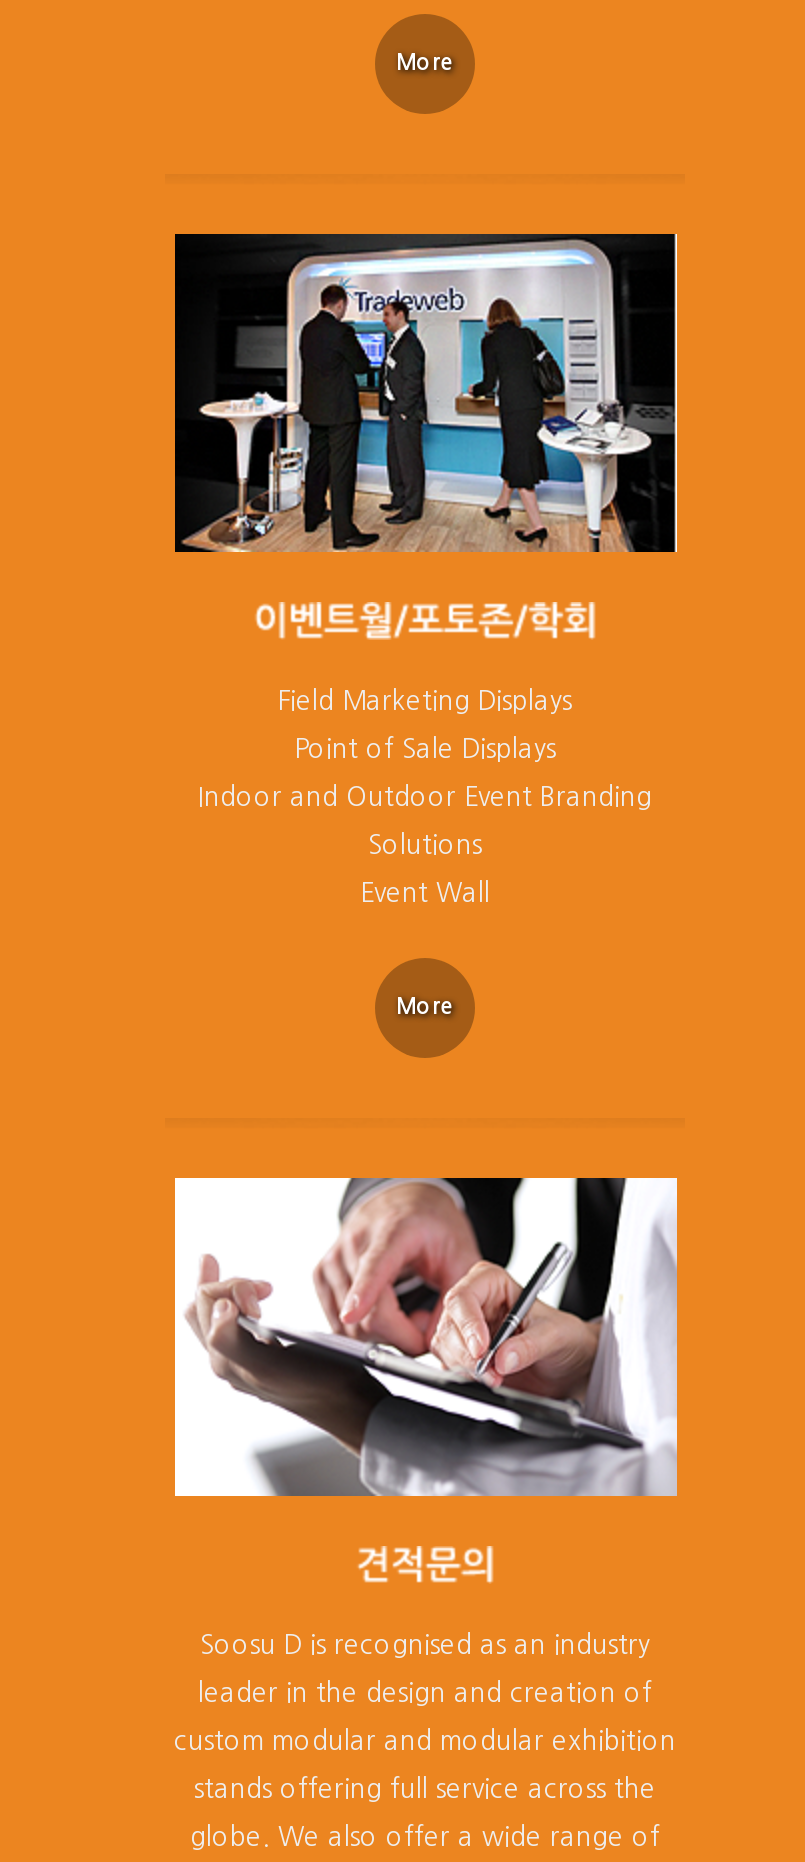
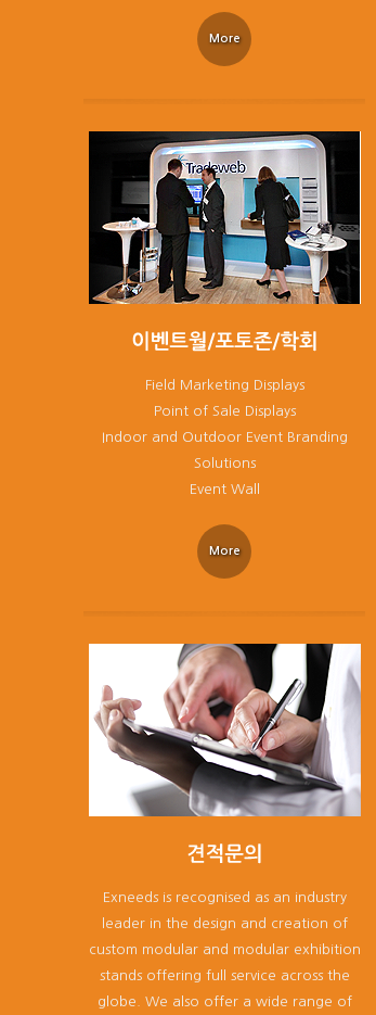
- Soosu D is recognised as an industry
+ Exneeds is recognised as an industry
